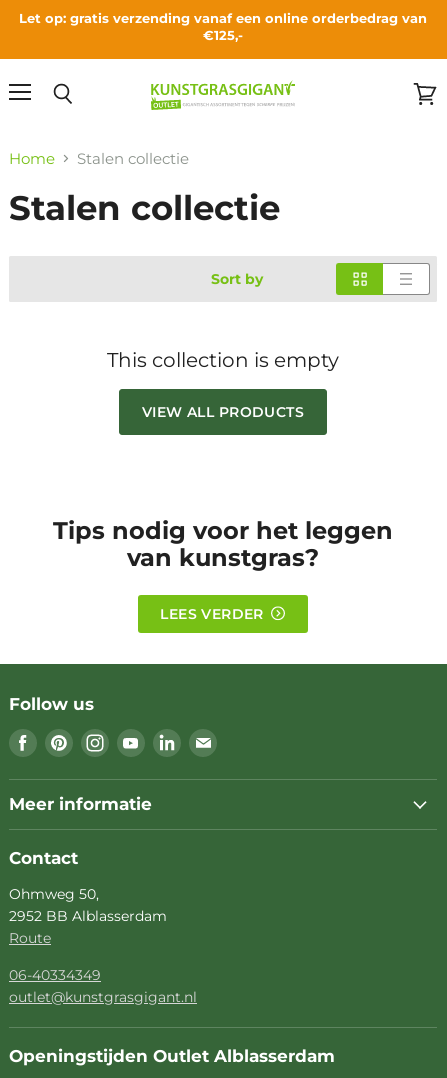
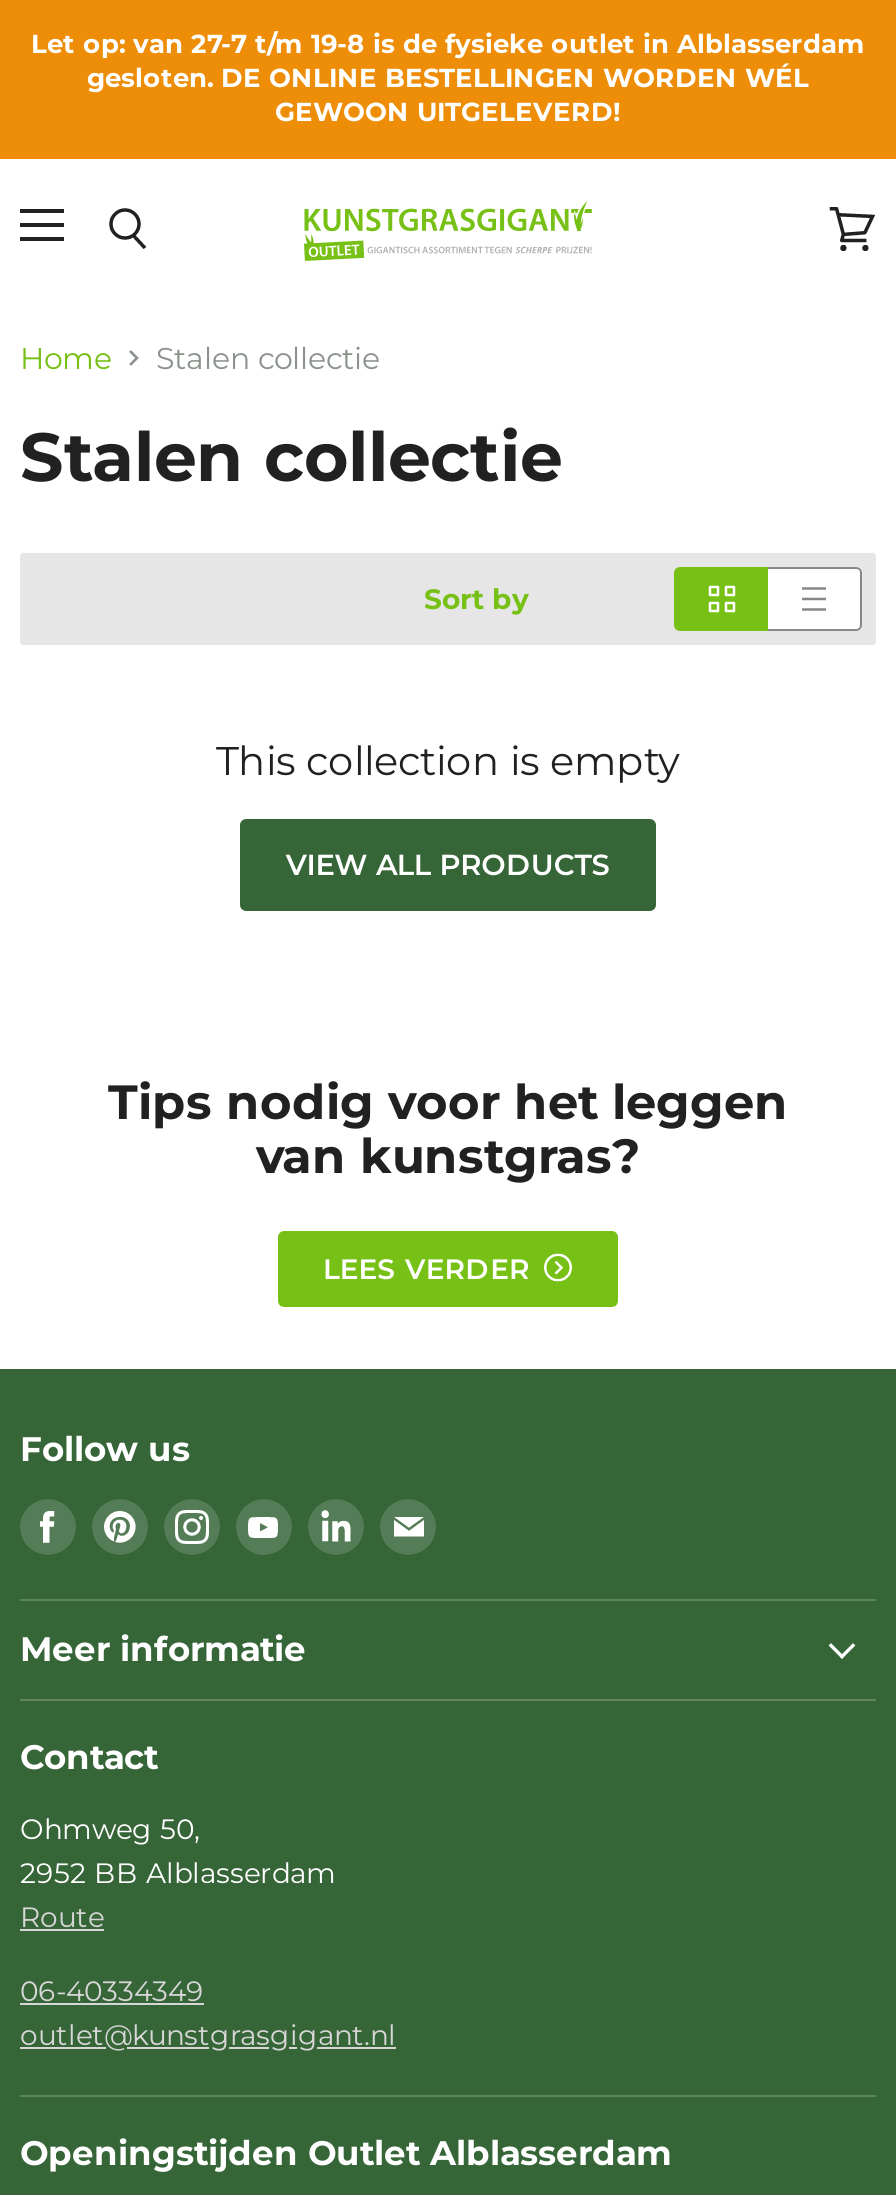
- Let op: gratis verzending vanaf een online orderbedrag van
- €125,-
+ Let op: van 27-7 t/m 19-8 is de fysieke outlet in Alblasserdam
+ gesloten. DE ONLINE BESTELLINGEN WORDEN WÉL
+ GEWOON UITGELEVERD!
